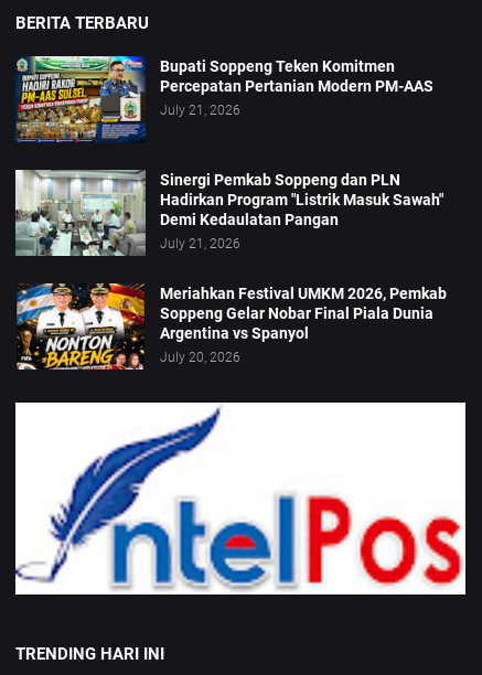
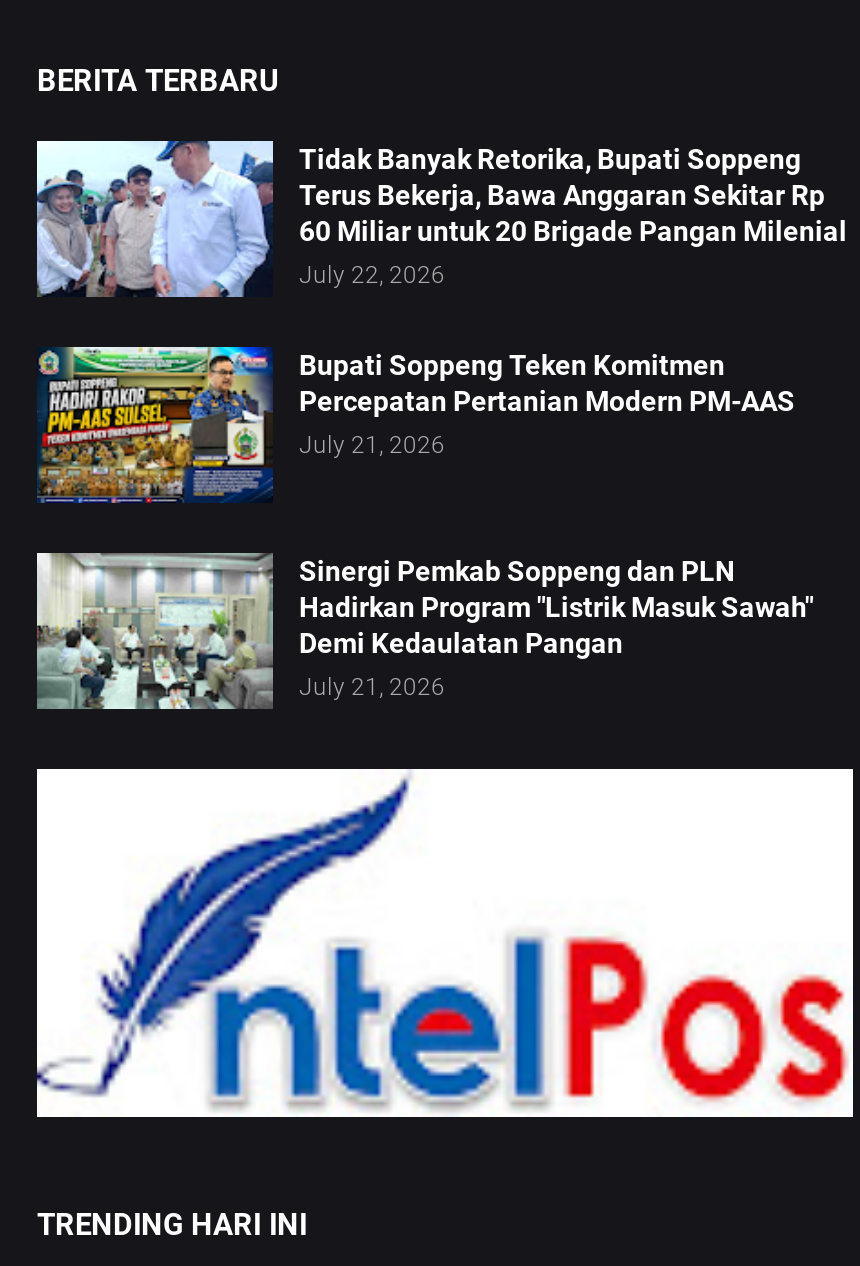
+ [image]
+ Tidak Banyak Retorika, Bupati Soppeng
+ Terus Bekerja, Bawa Anggaran Sekitar Rp
+ 60 Miliar untuk 20 Brigade Pangan Milenial
+ July 22, 2026

moved down: [image] | Bupati Soppeng Teken Komitmen | Percepatan Pertanian Modern PM-AAS | July 21, 2026 | Sinergi Pemkab Soppeng dan PLN | Hadirkan Program "Listrik Masuk Sawah" | Demi Kedaulatan Pangan | July 21, 2026

- [image]
- Meriahkan Festival UMKM 2026, Pemkab
- Soppeng Gelar Nobar Final Piala Dunia
- Argentina vs Spanyol
- July 20, 2026
